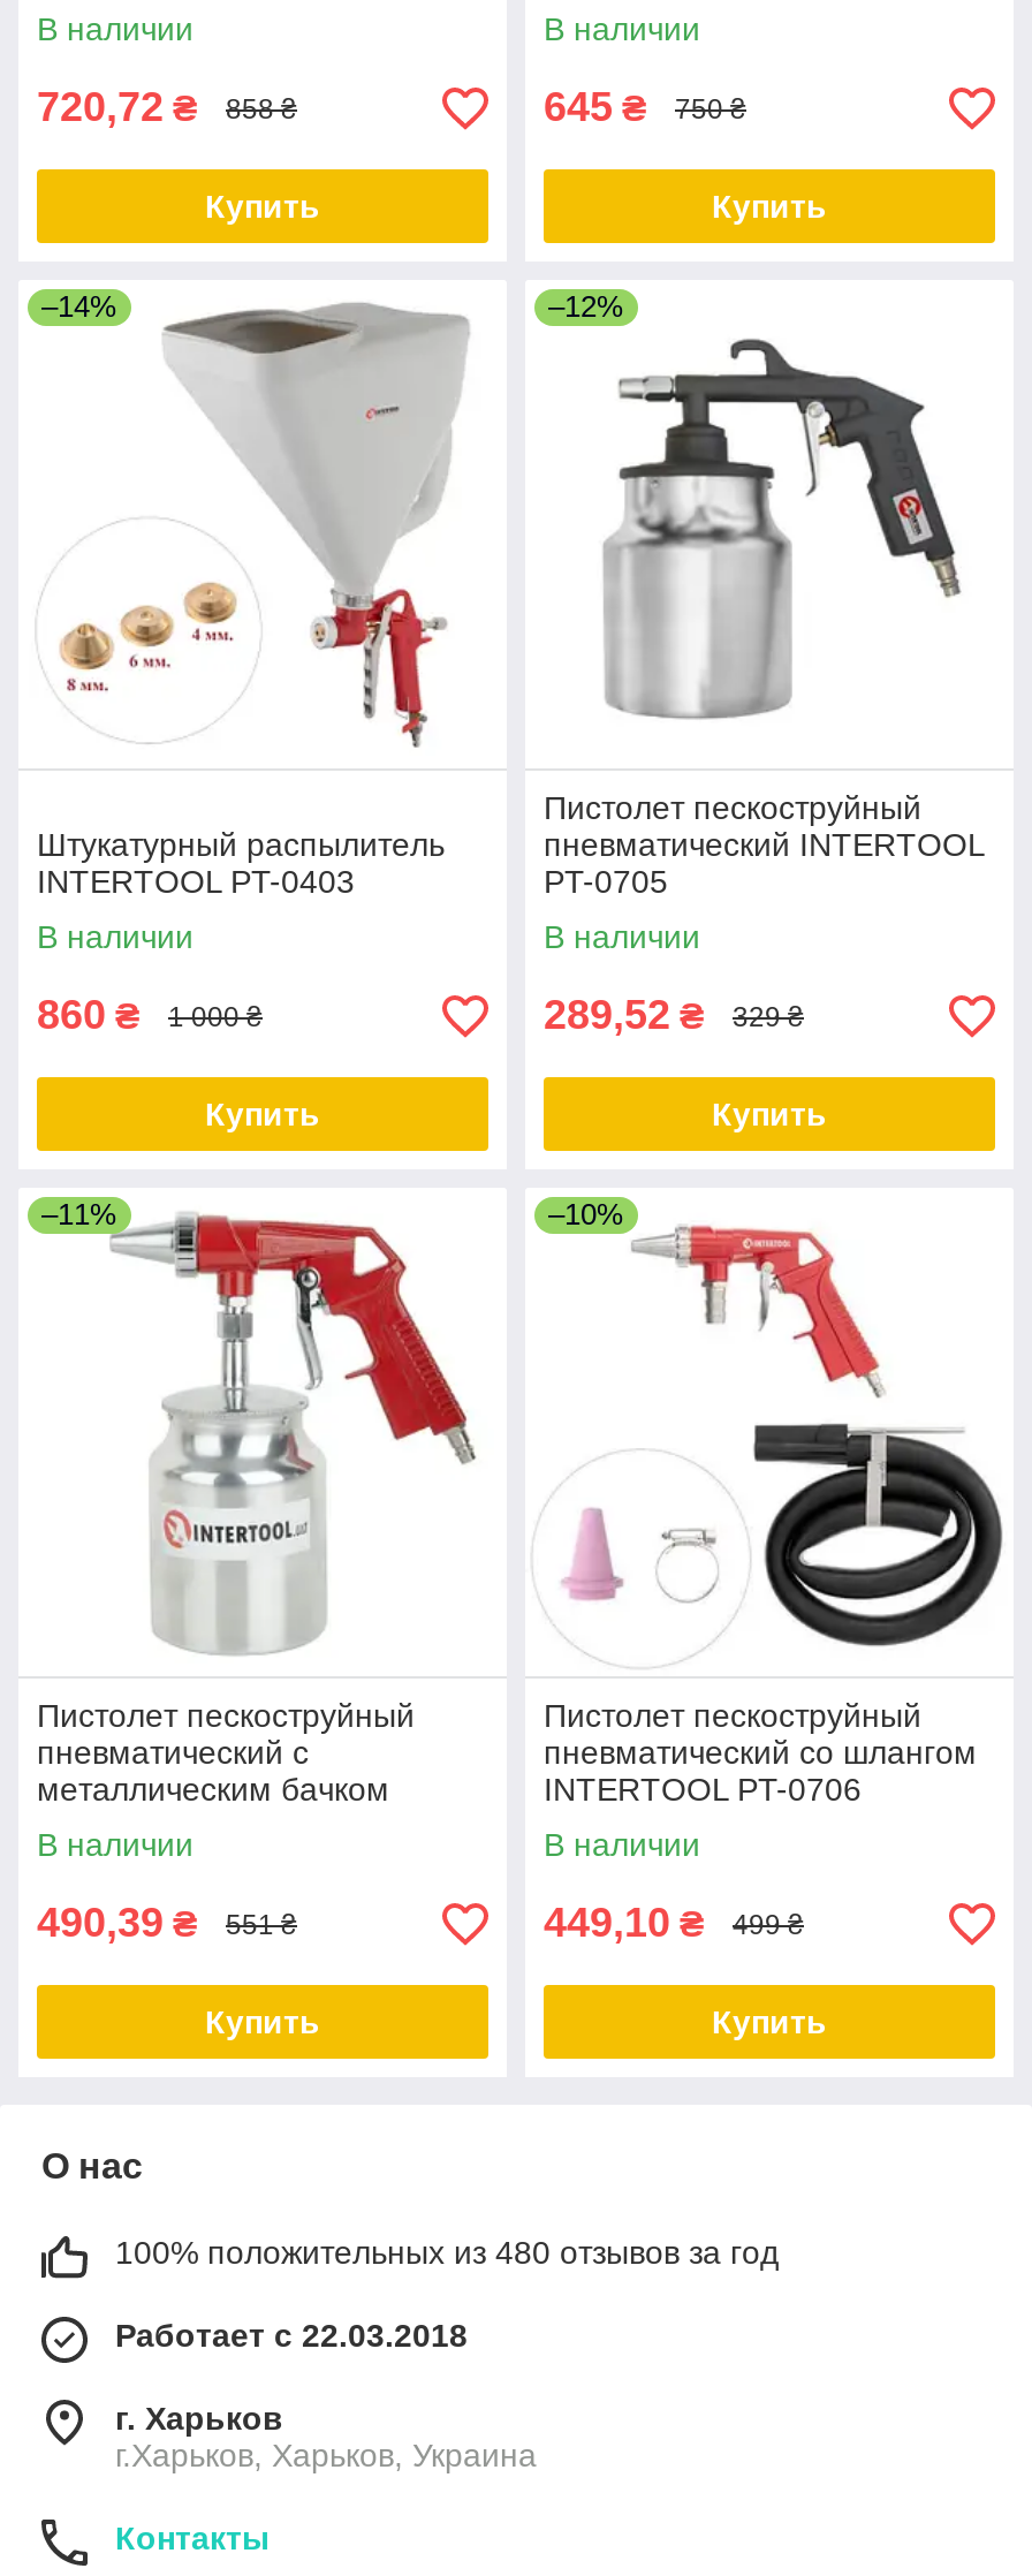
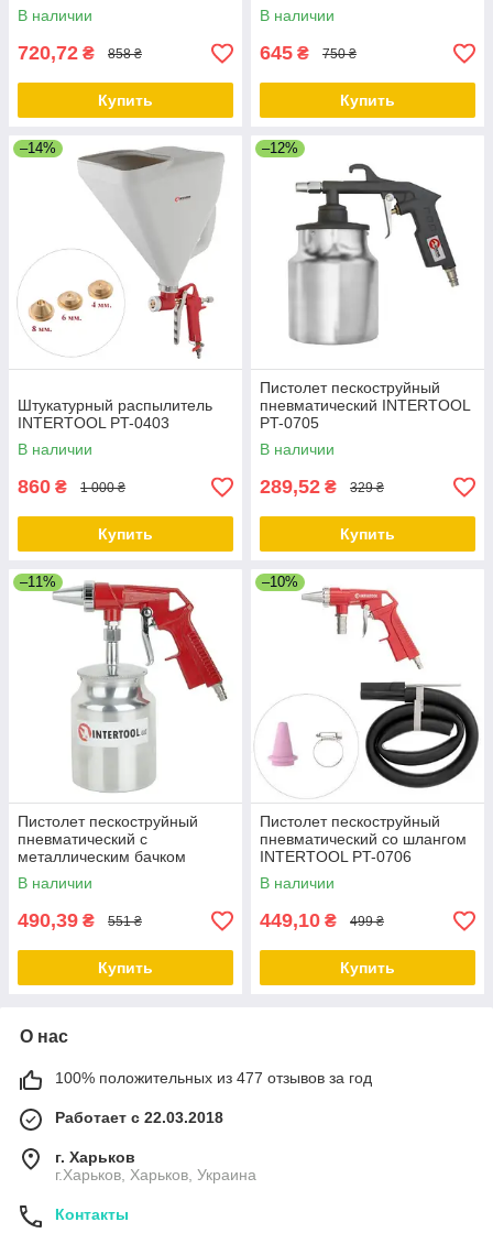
- 100% положительных из 480 отзывов за год
+ 100% положительных из 477 отзывов за год
